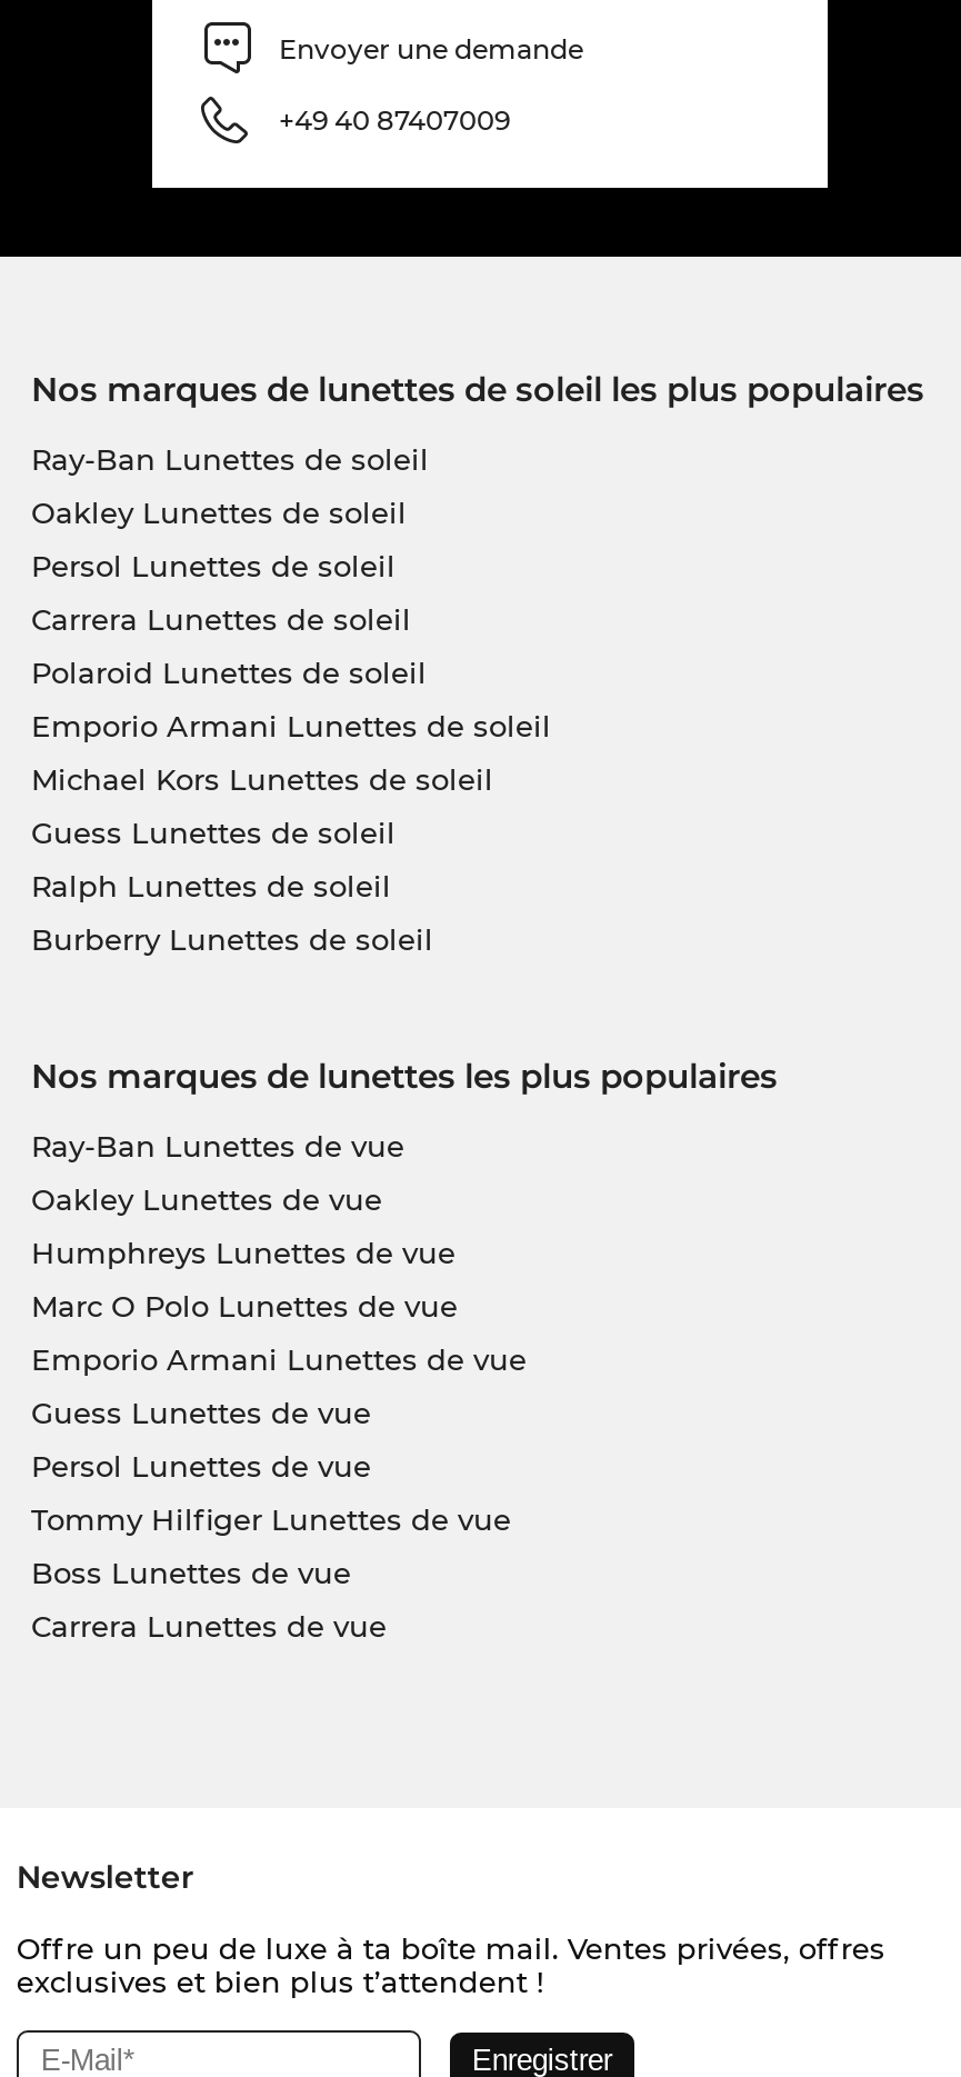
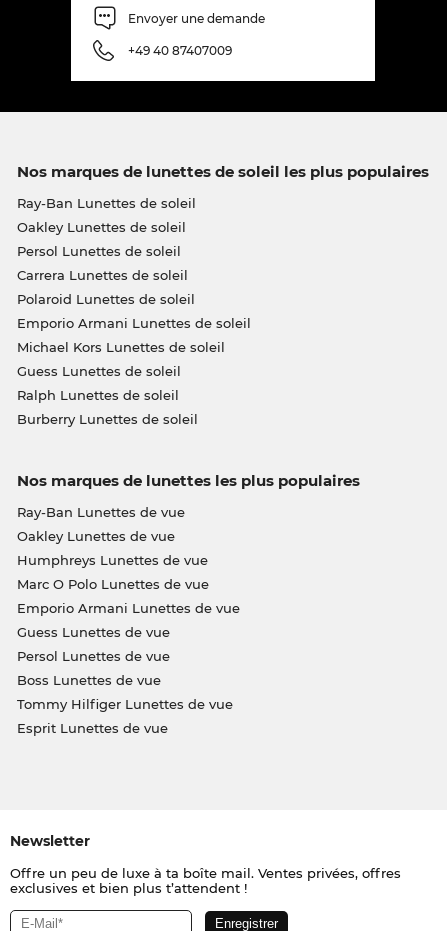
moved down: Tommy Hilfiger Lunettes de vue

moved up: Boss Lunettes de vue

- Carrera Lunettes de vue
+ Esprit Lunettes de vue
